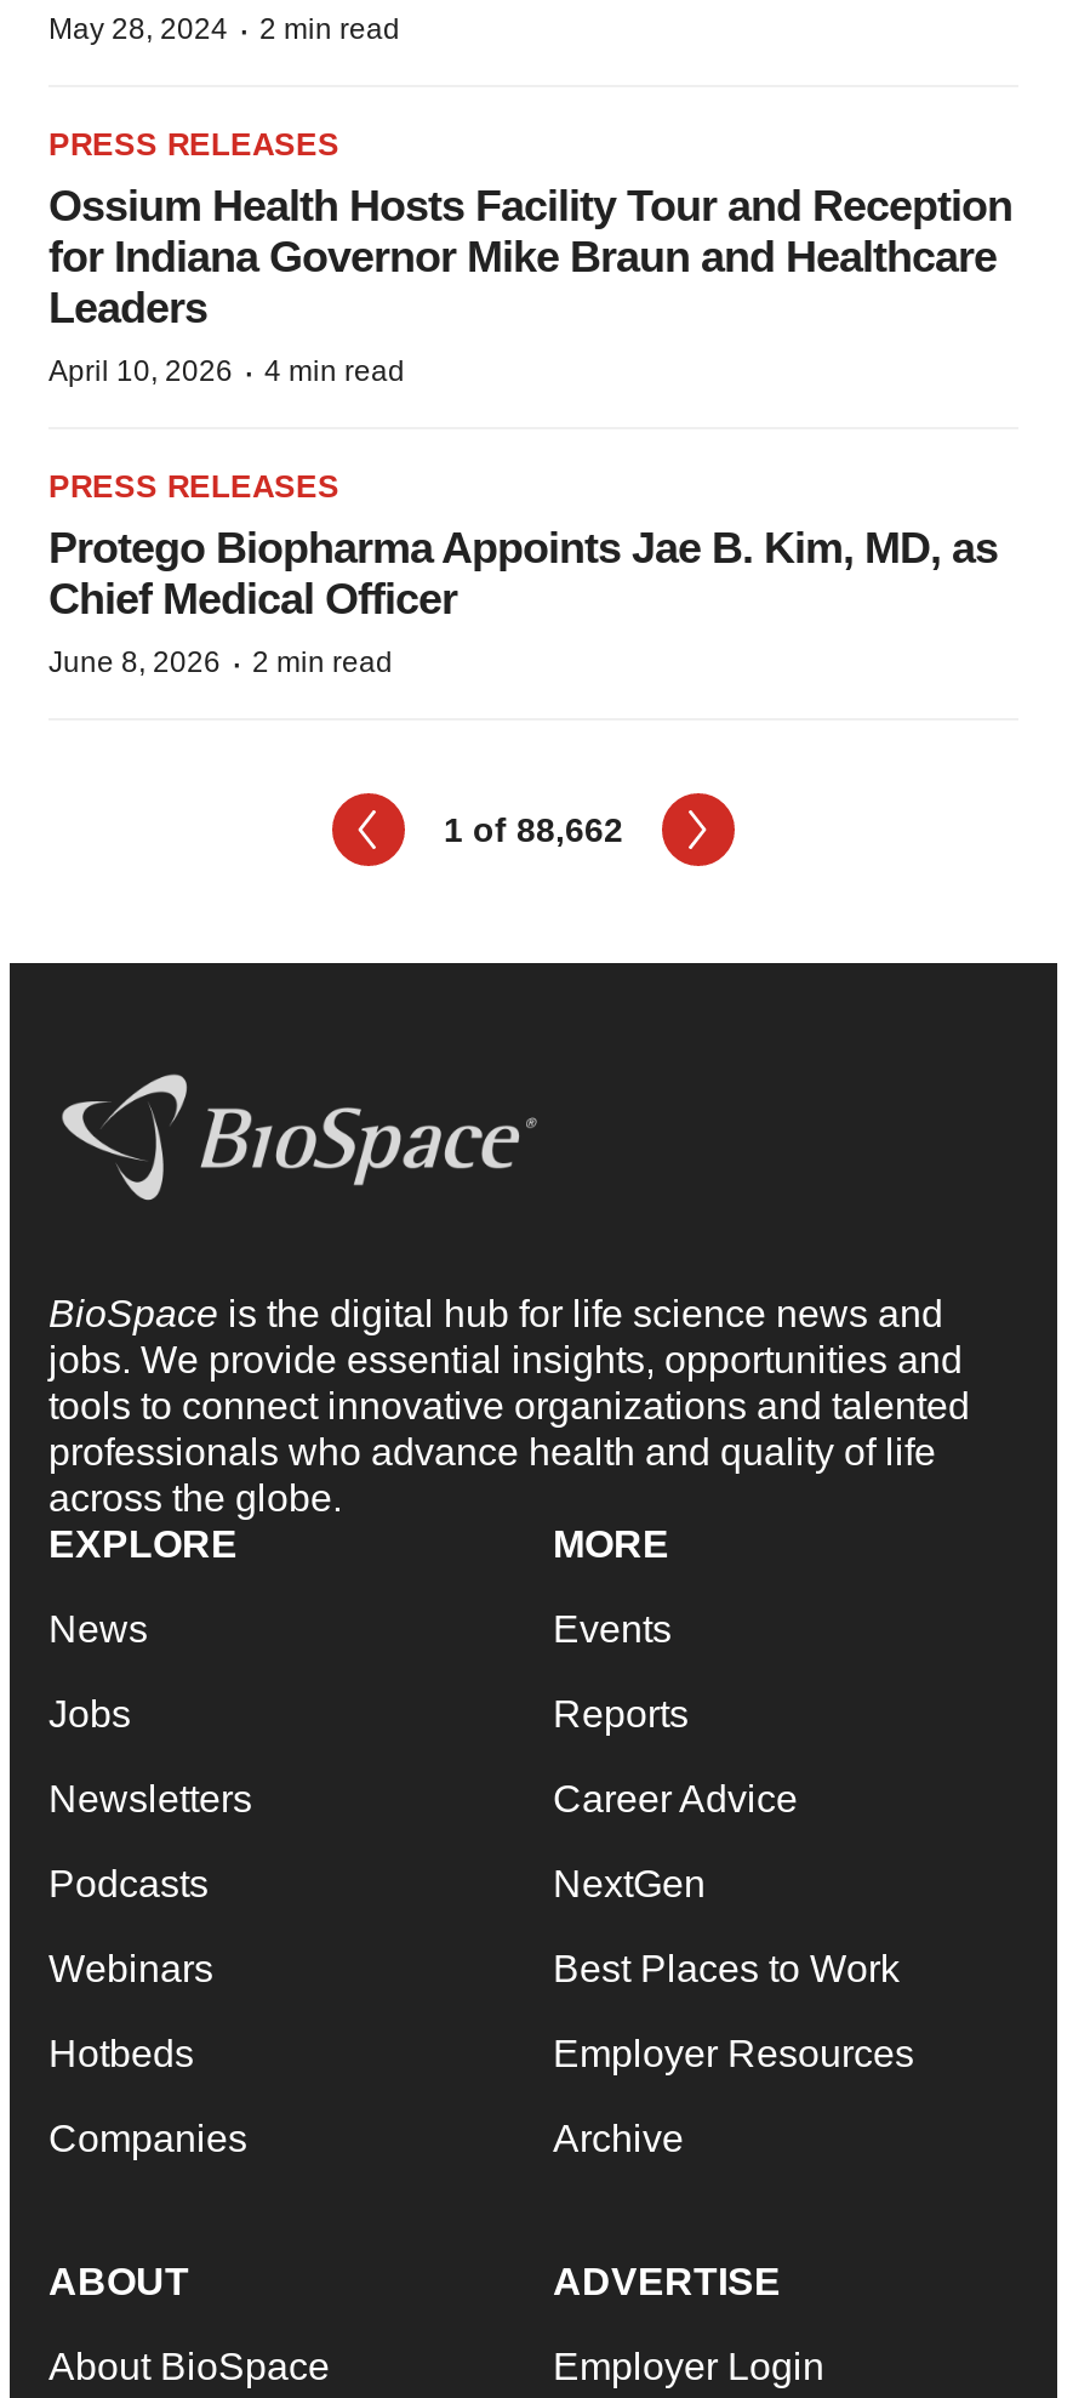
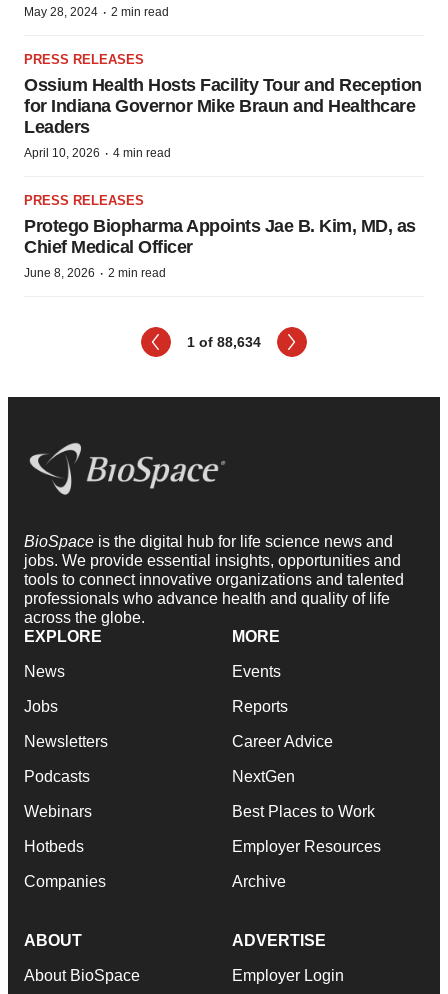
- 1 of 88,662
+ 1 of 88,634
